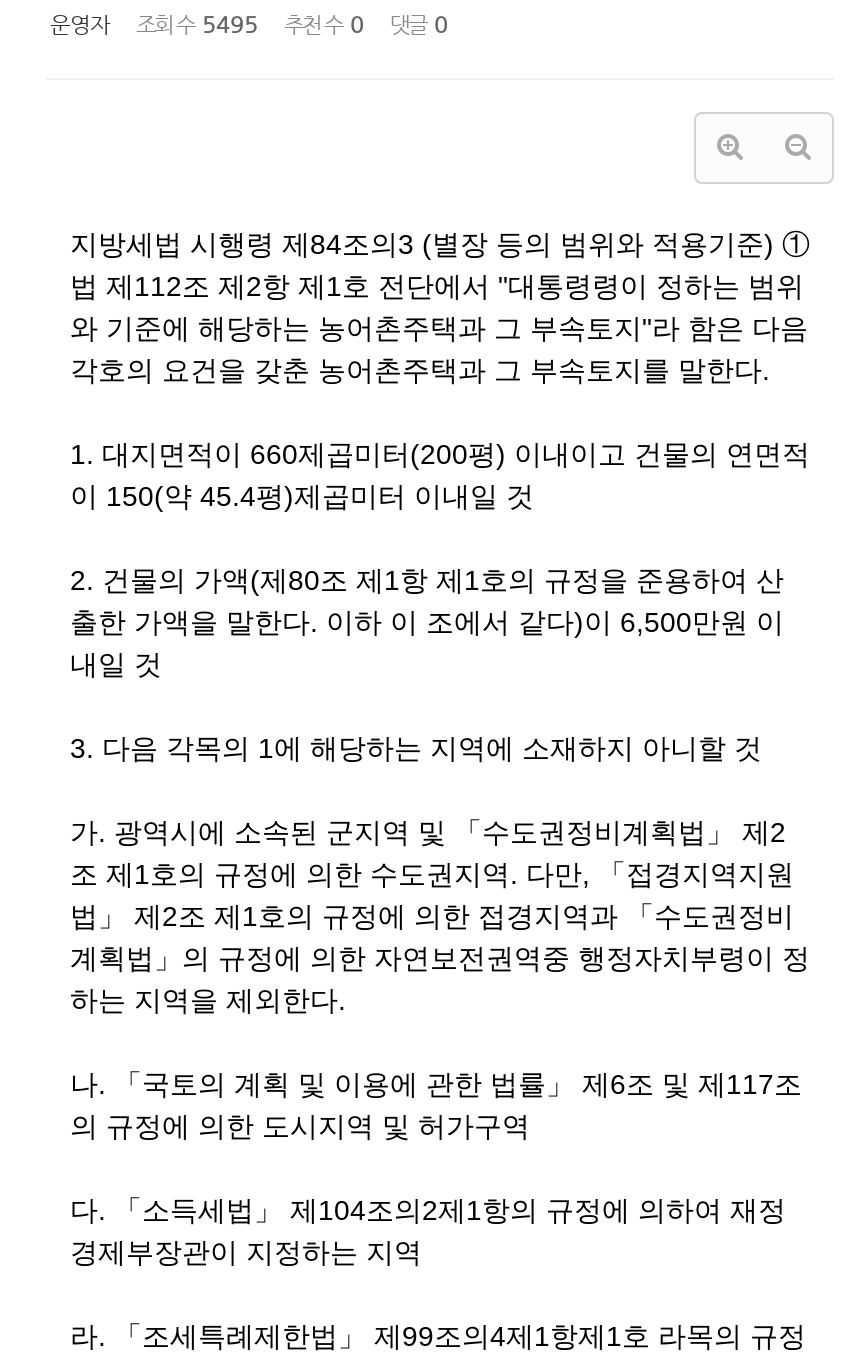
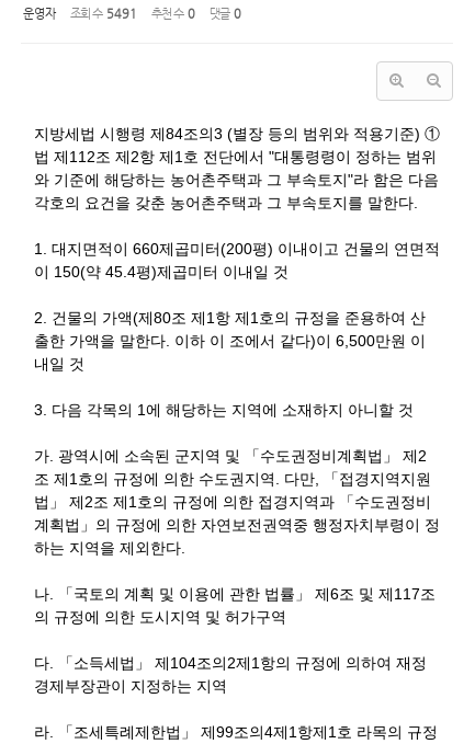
- 운영자 조회 수 5495 추천 수 0 댓글 0
+ 운영자 조회 수 5491 추천 수 0 댓글 0
